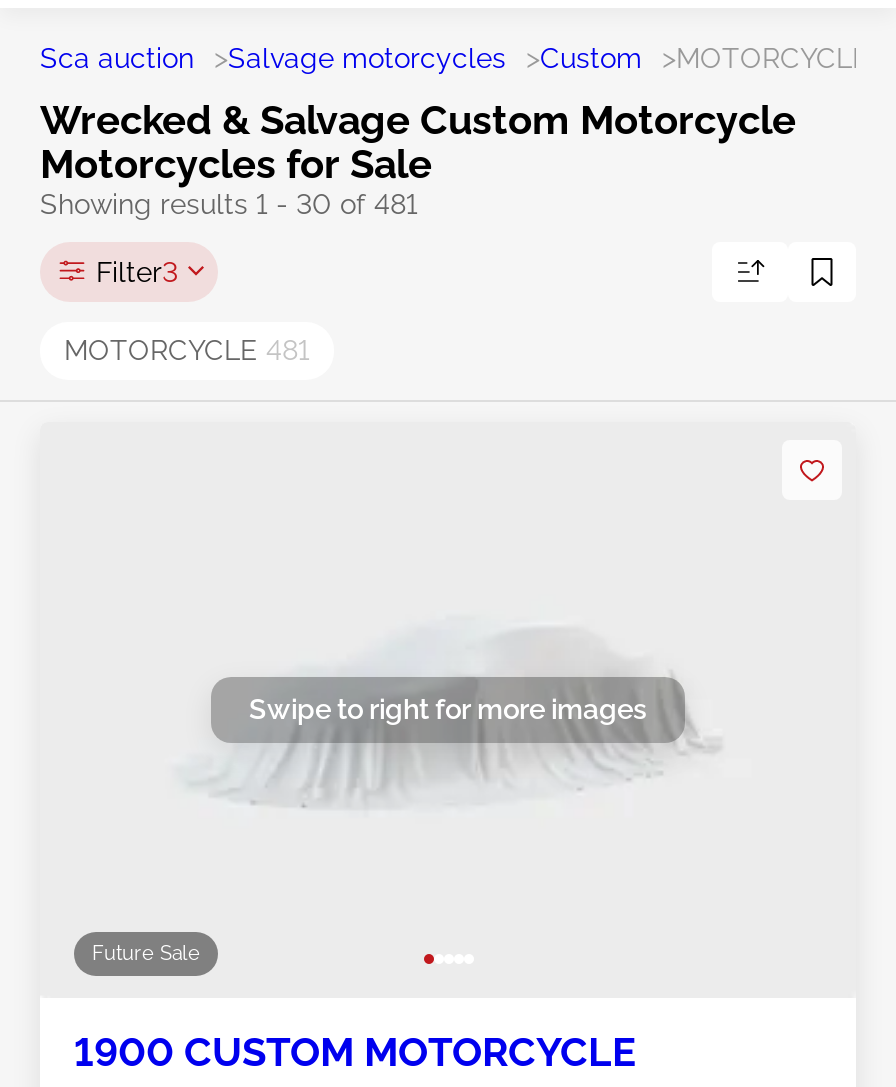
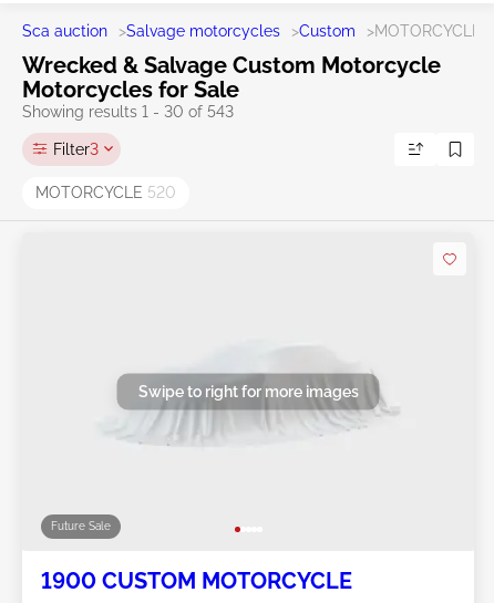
- Showing results 1 - 30 of 481
+ Showing results 1 - 30 of 543

- MOTORCYCLE 481
+ MOTORCYCLE 520
